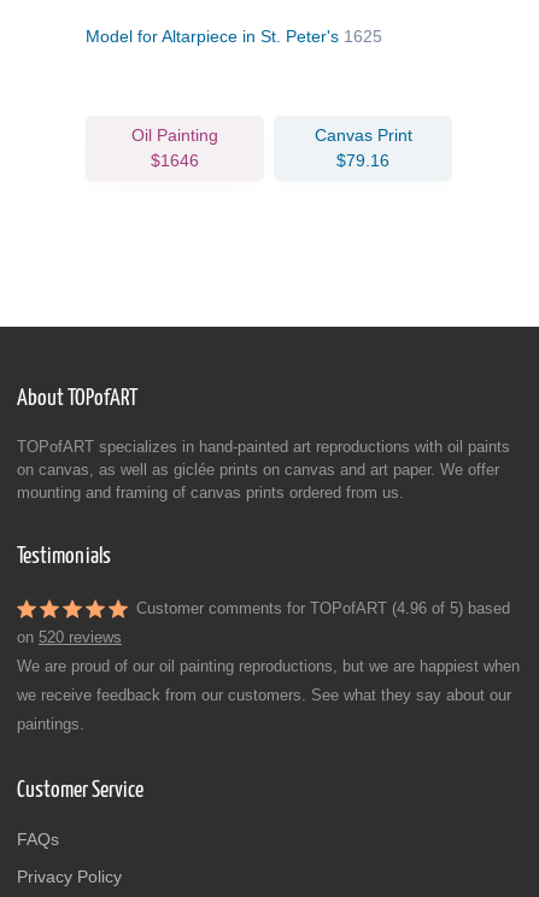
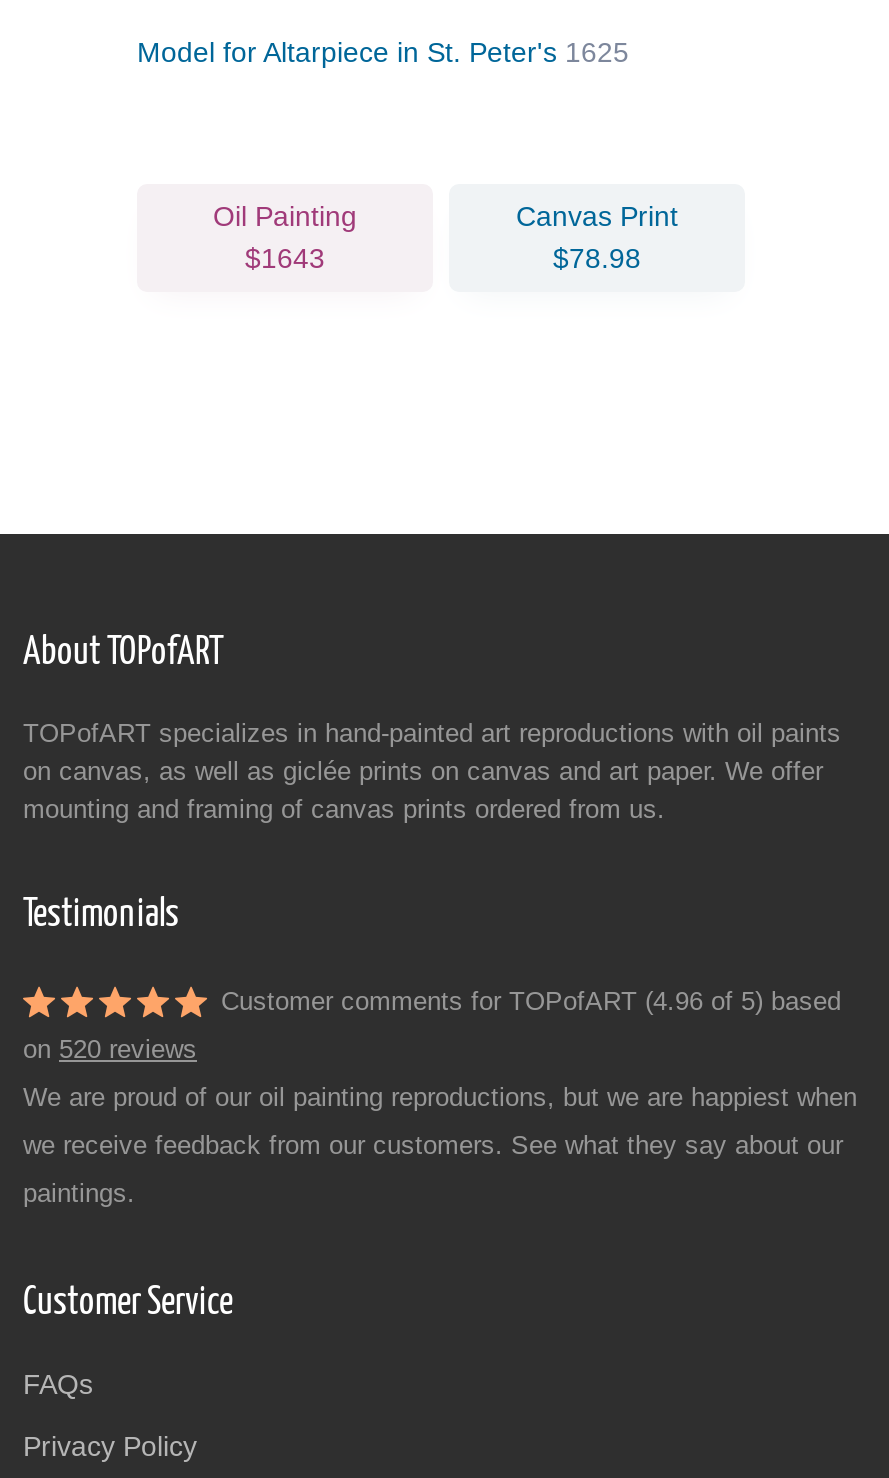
- $1646
+ $1643

- $79.16
+ $78.98
